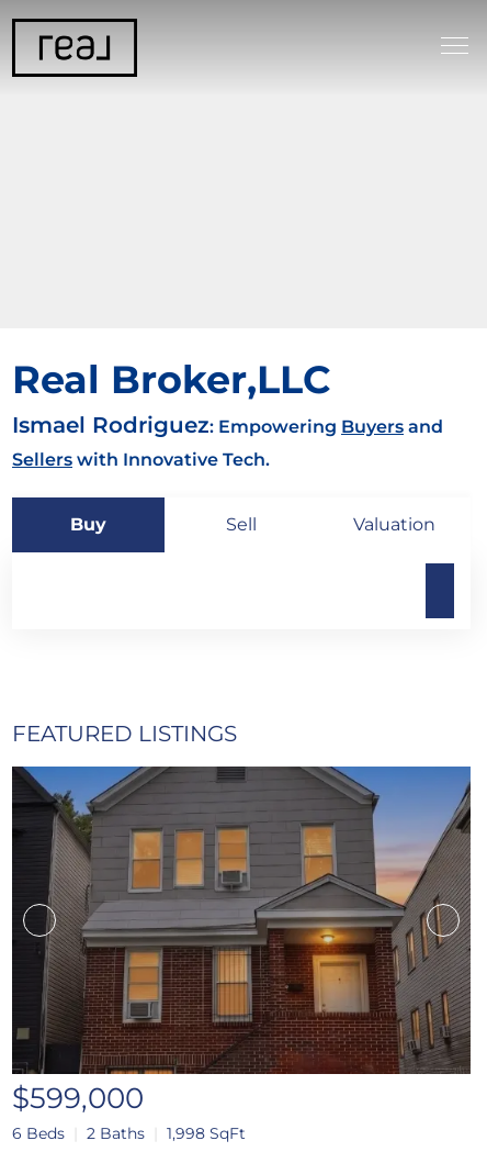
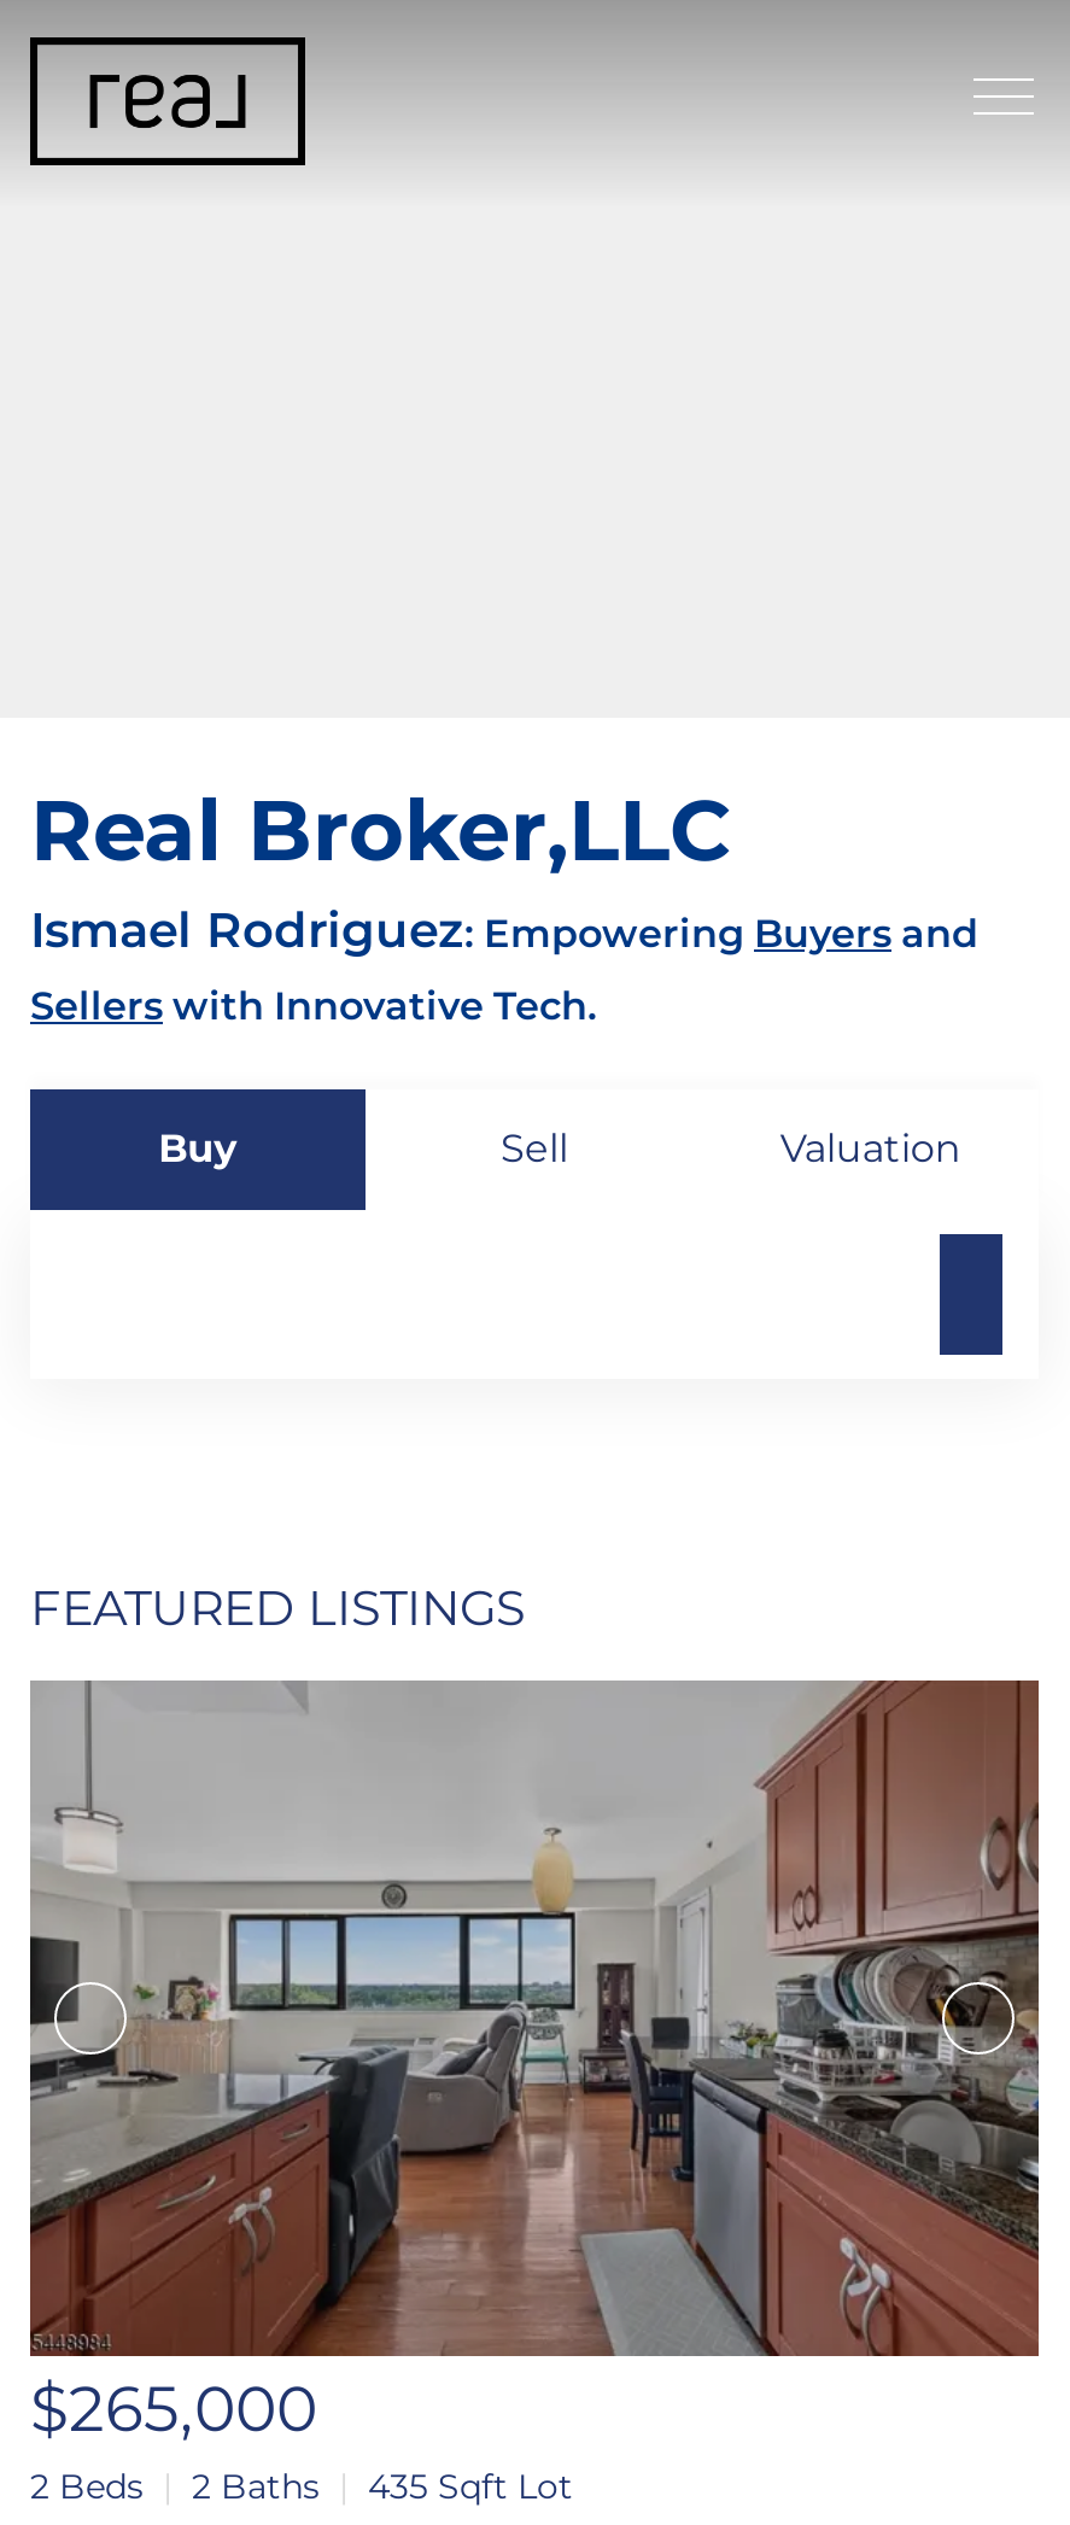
- [image]
- $599,000
+ [image]
+ $265,000

- 6 Beds
+ 2 Beds

- 1,998 SqFt
+ 435 Sqft Lot
